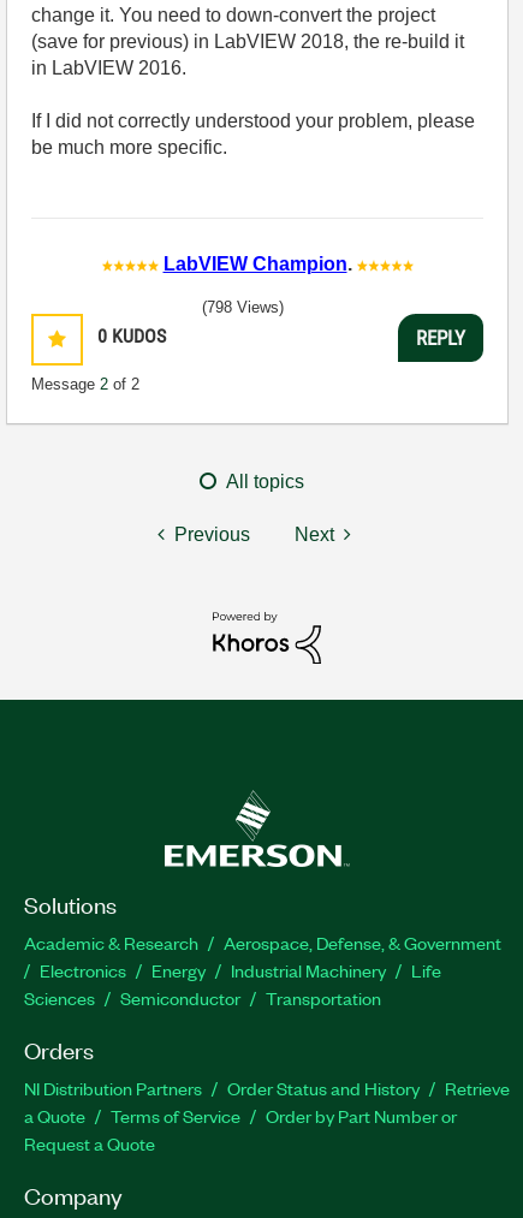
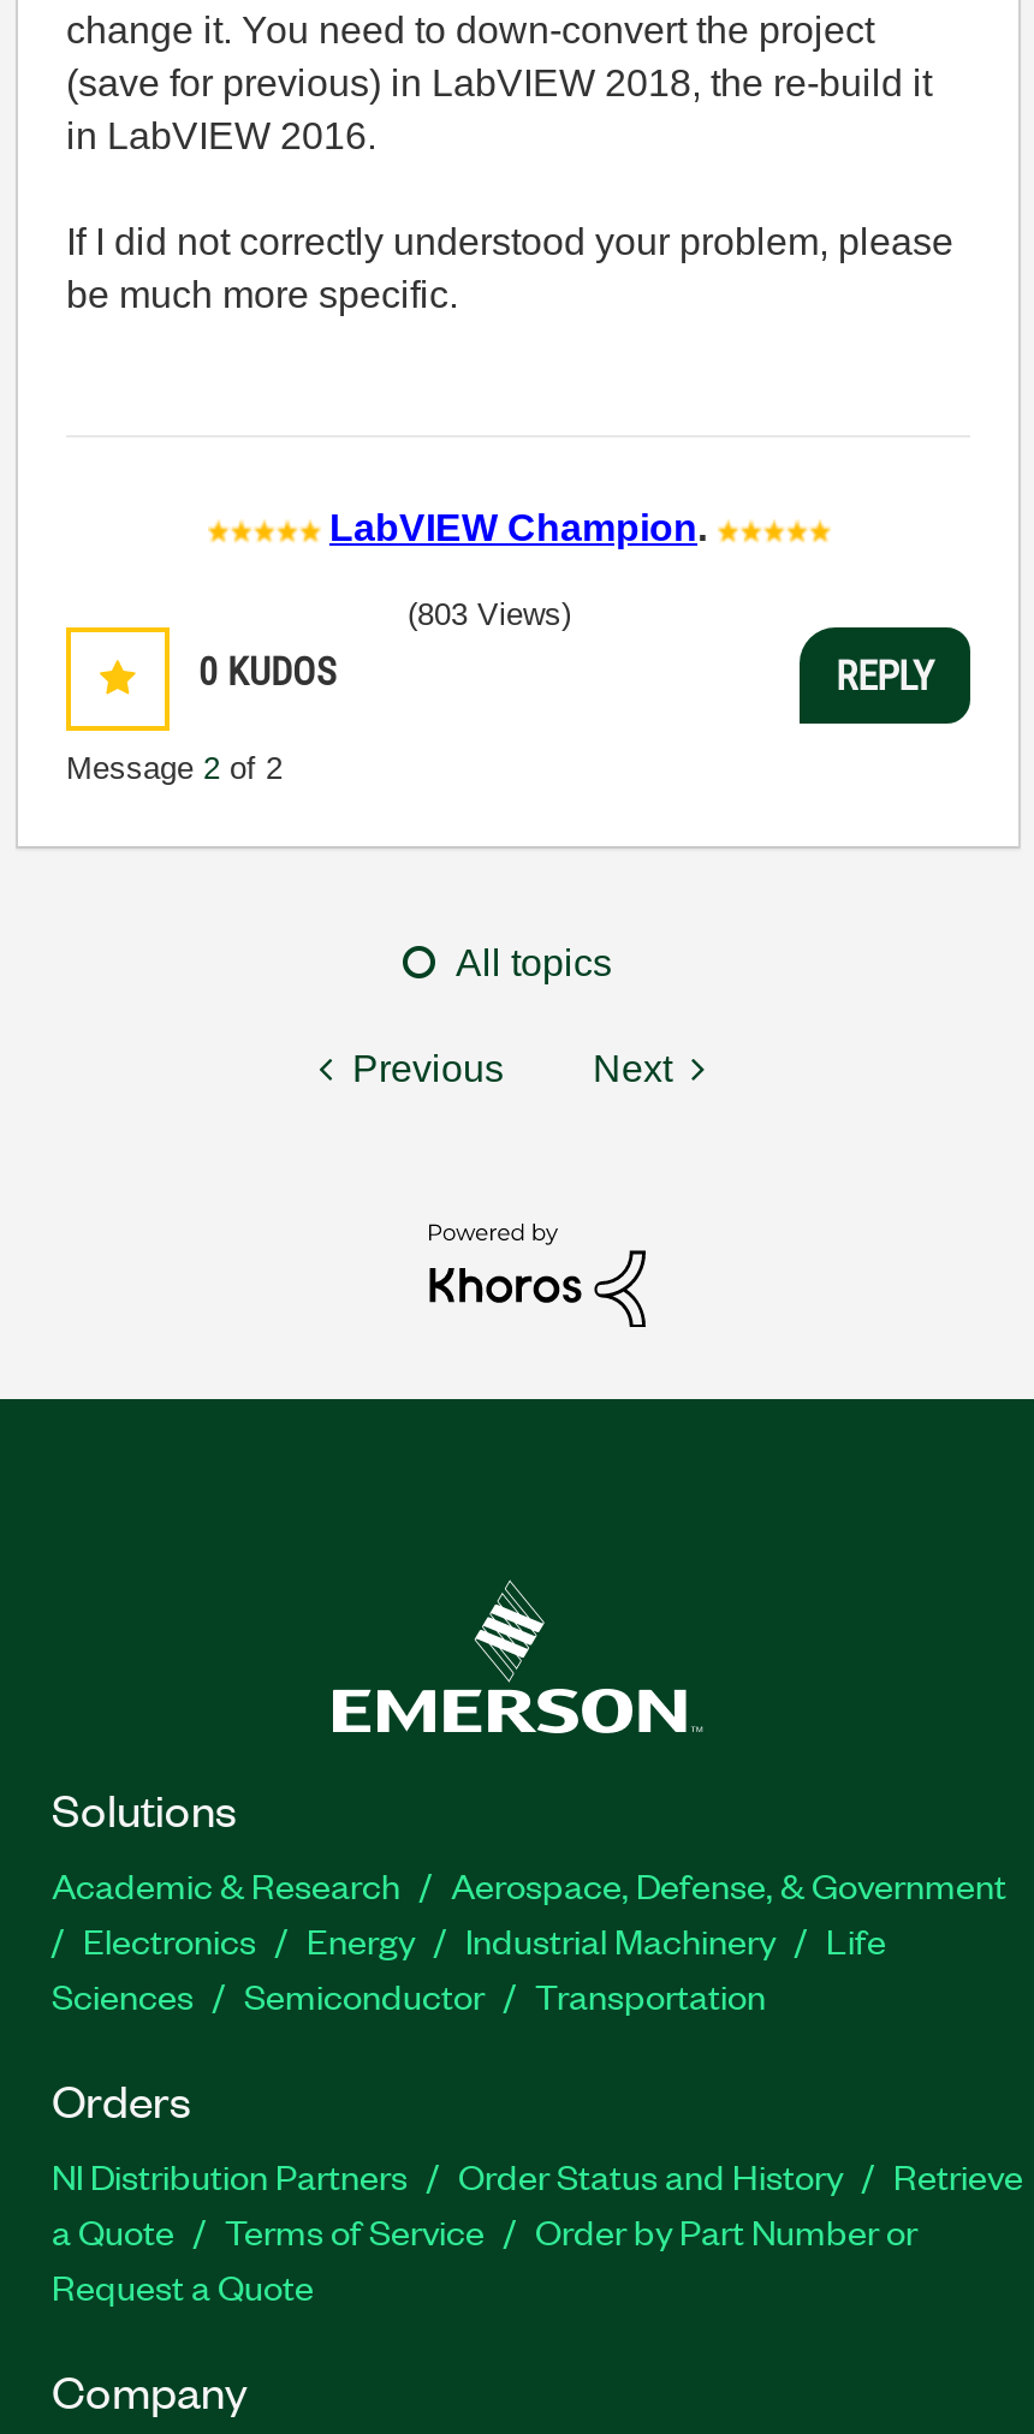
- (798 Views)
+ (803 Views)
